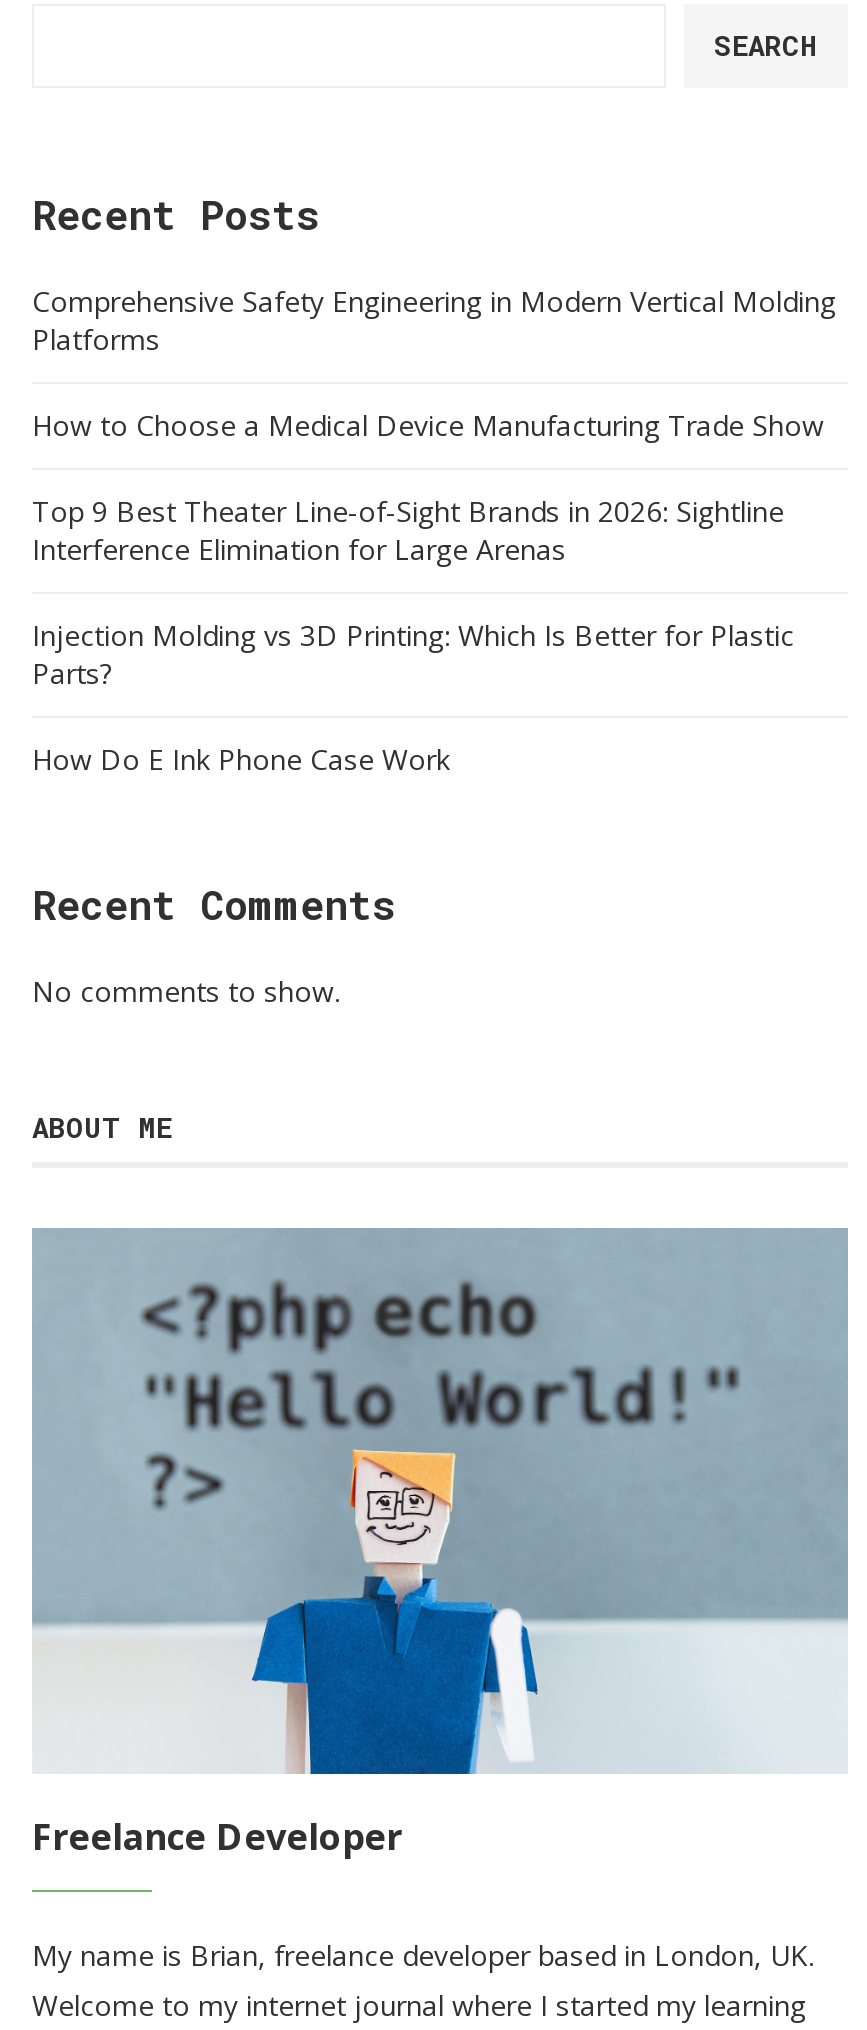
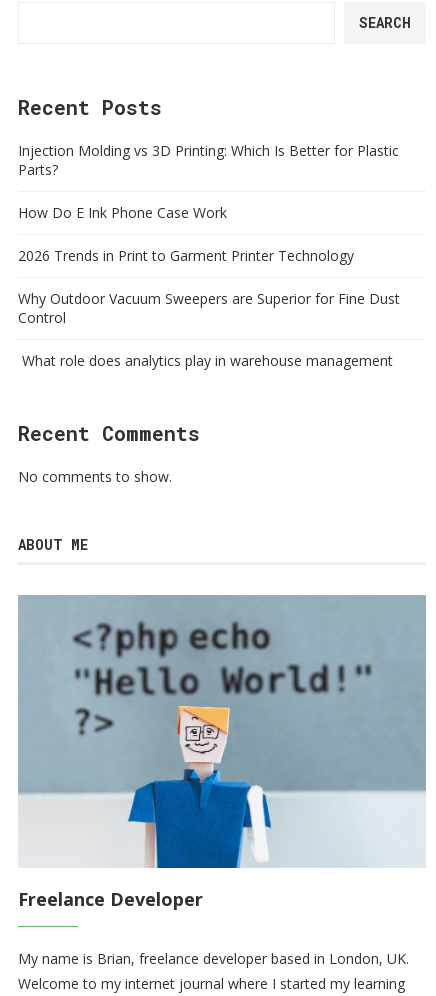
- Comprehensive Safety Engineering in Modern Vertical Molding
- Platforms
- How to Choose a Medical Device Manufacturing Trade Show
- Top 9 Best Theater Line-of-Sight Brands in 2026: Sightline
- Interference Elimination for Large Arenas

moved up: Injection Molding vs 3D Printing: Which Is Better for Plastic | Parts? | How Do E Ink Phone Case Work

+ 2026 Trends in Print to Garment Printer Technology
+ Why Outdoor Vacuum Sweepers are Superior for Fine Dust
+ Control
+ What role does analytics play in warehouse management
